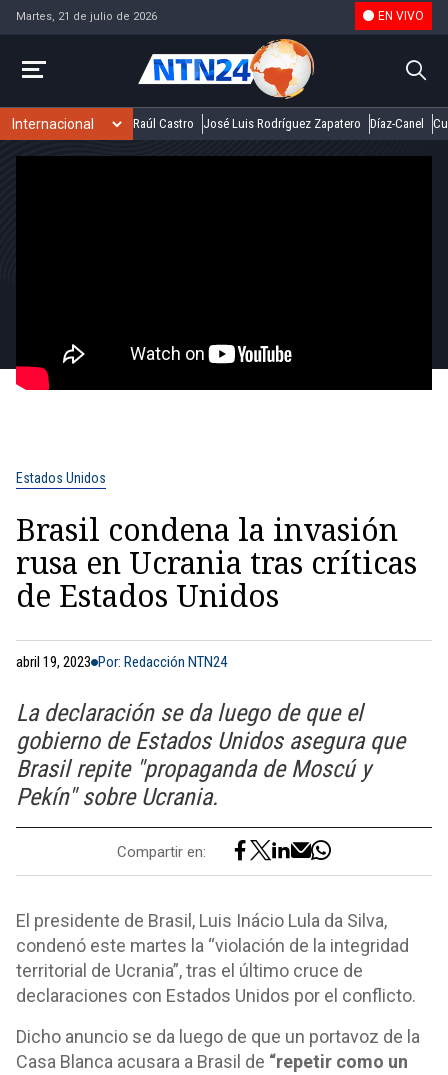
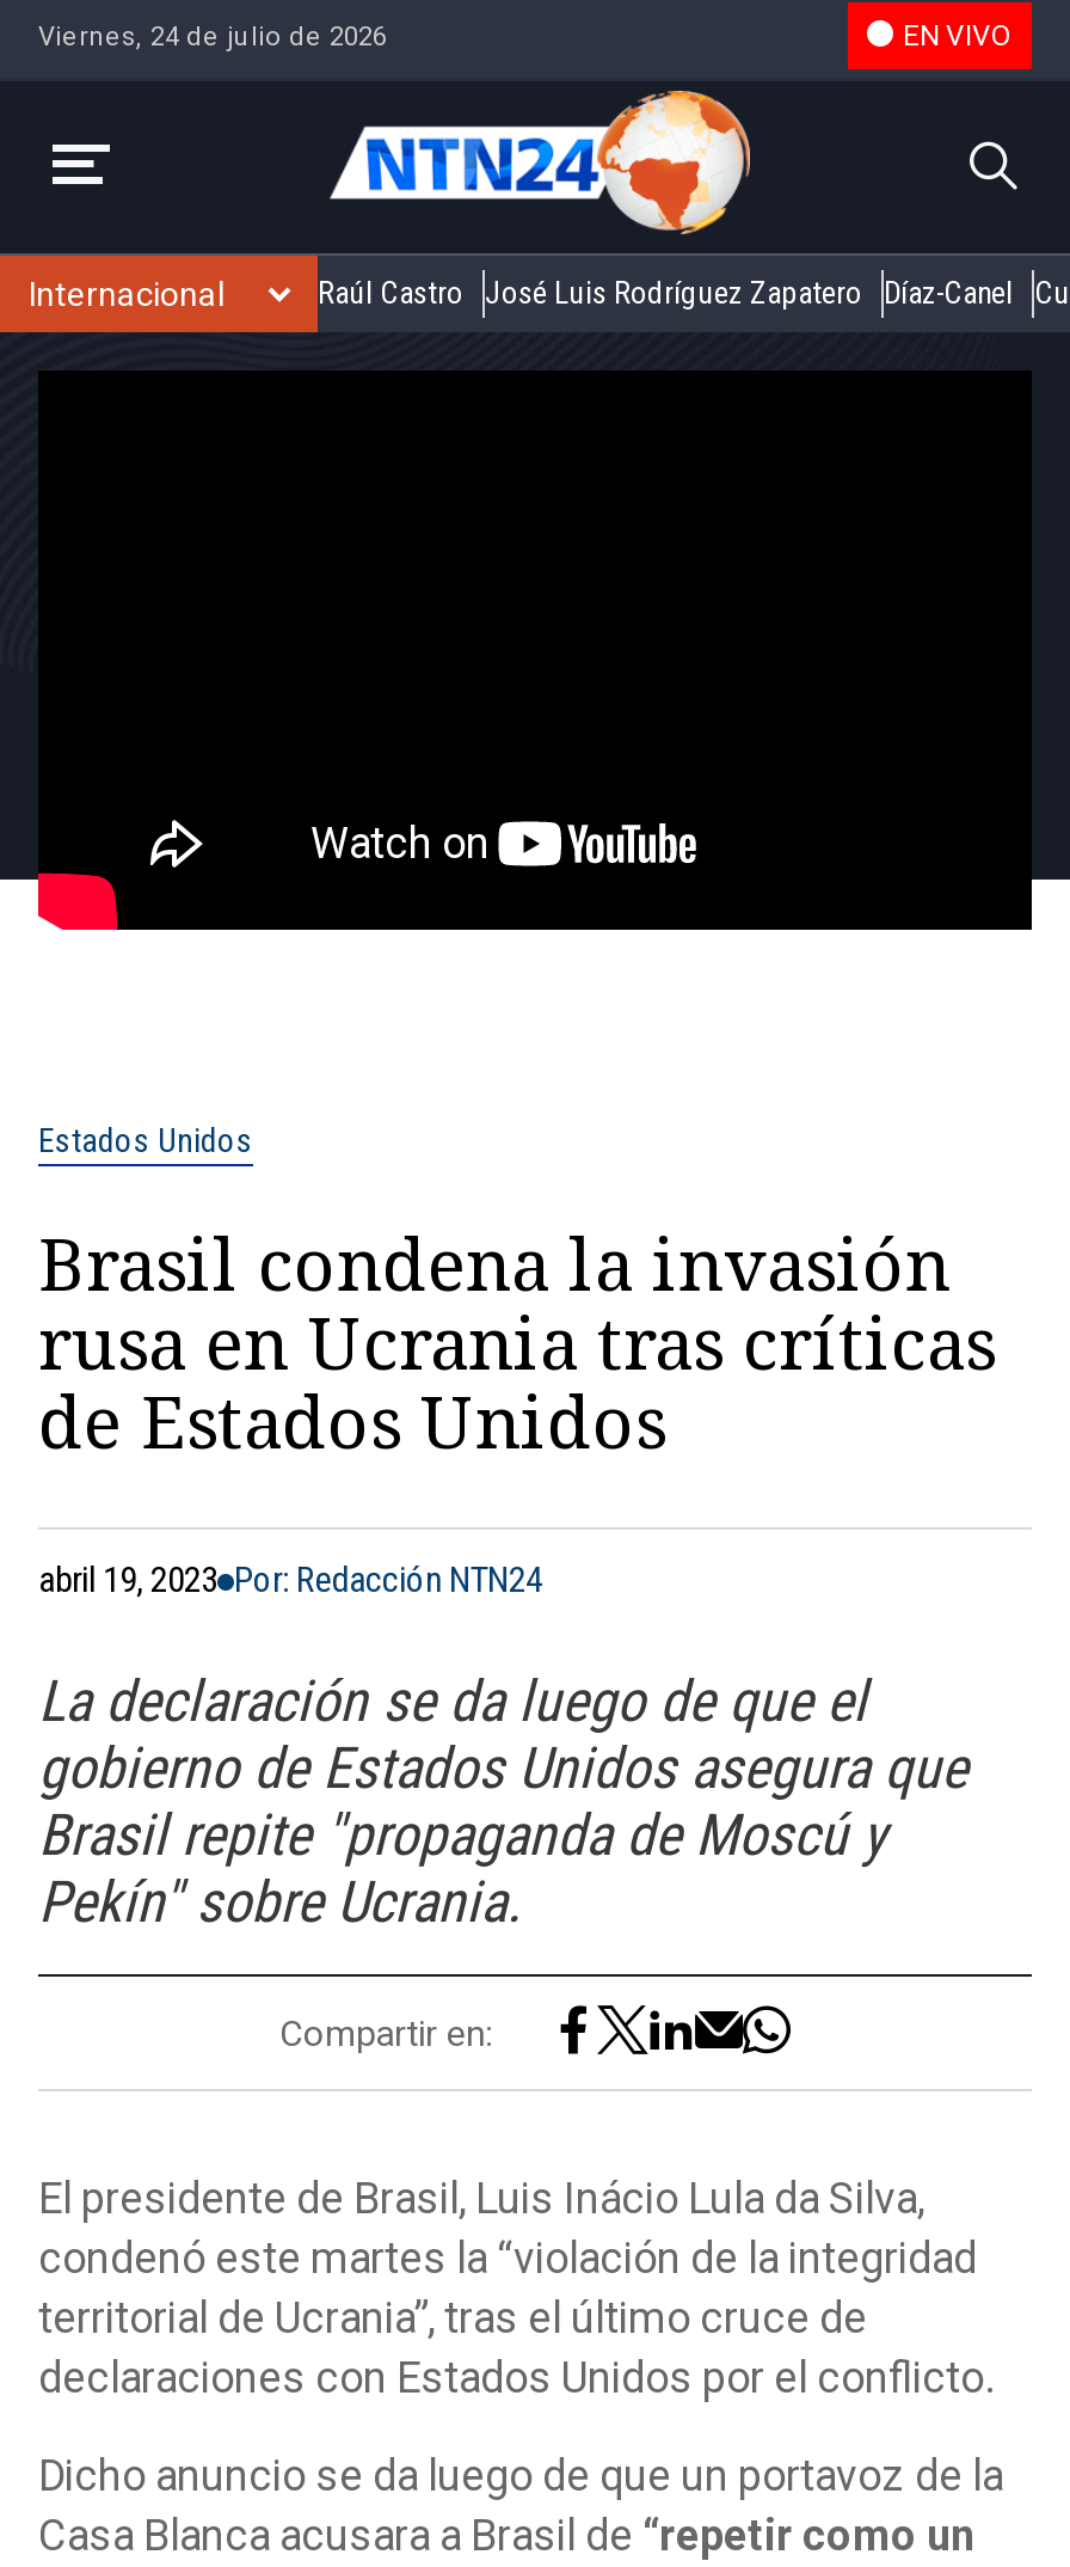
- Martes, 21 de julio de 2026
+ Viernes, 24 de julio de 2026
